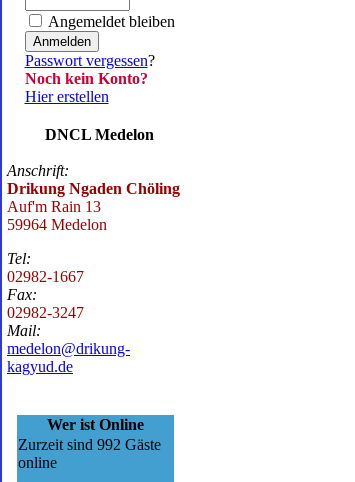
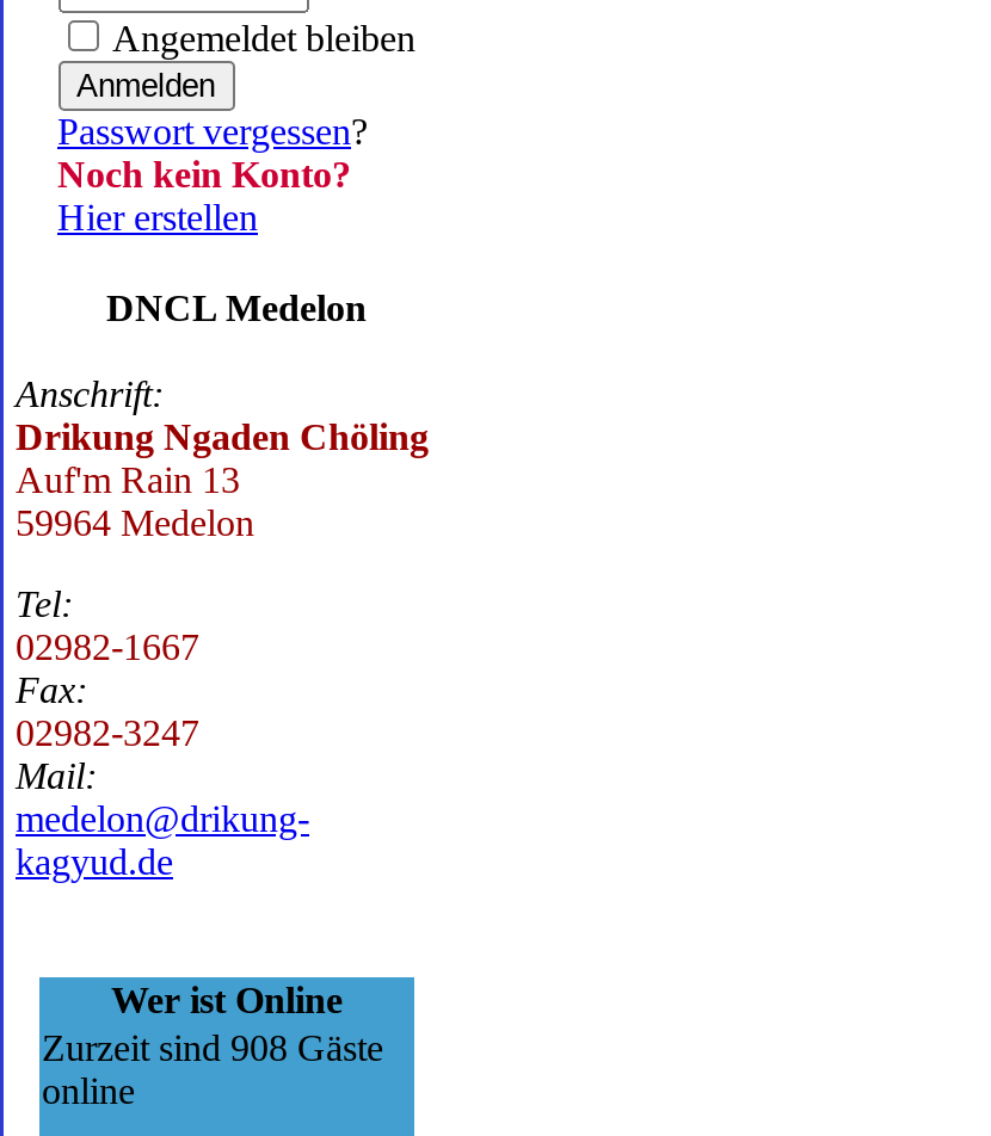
- Zurzeit sind 992 Gäste
+ Zurzeit sind 908 Gäste
